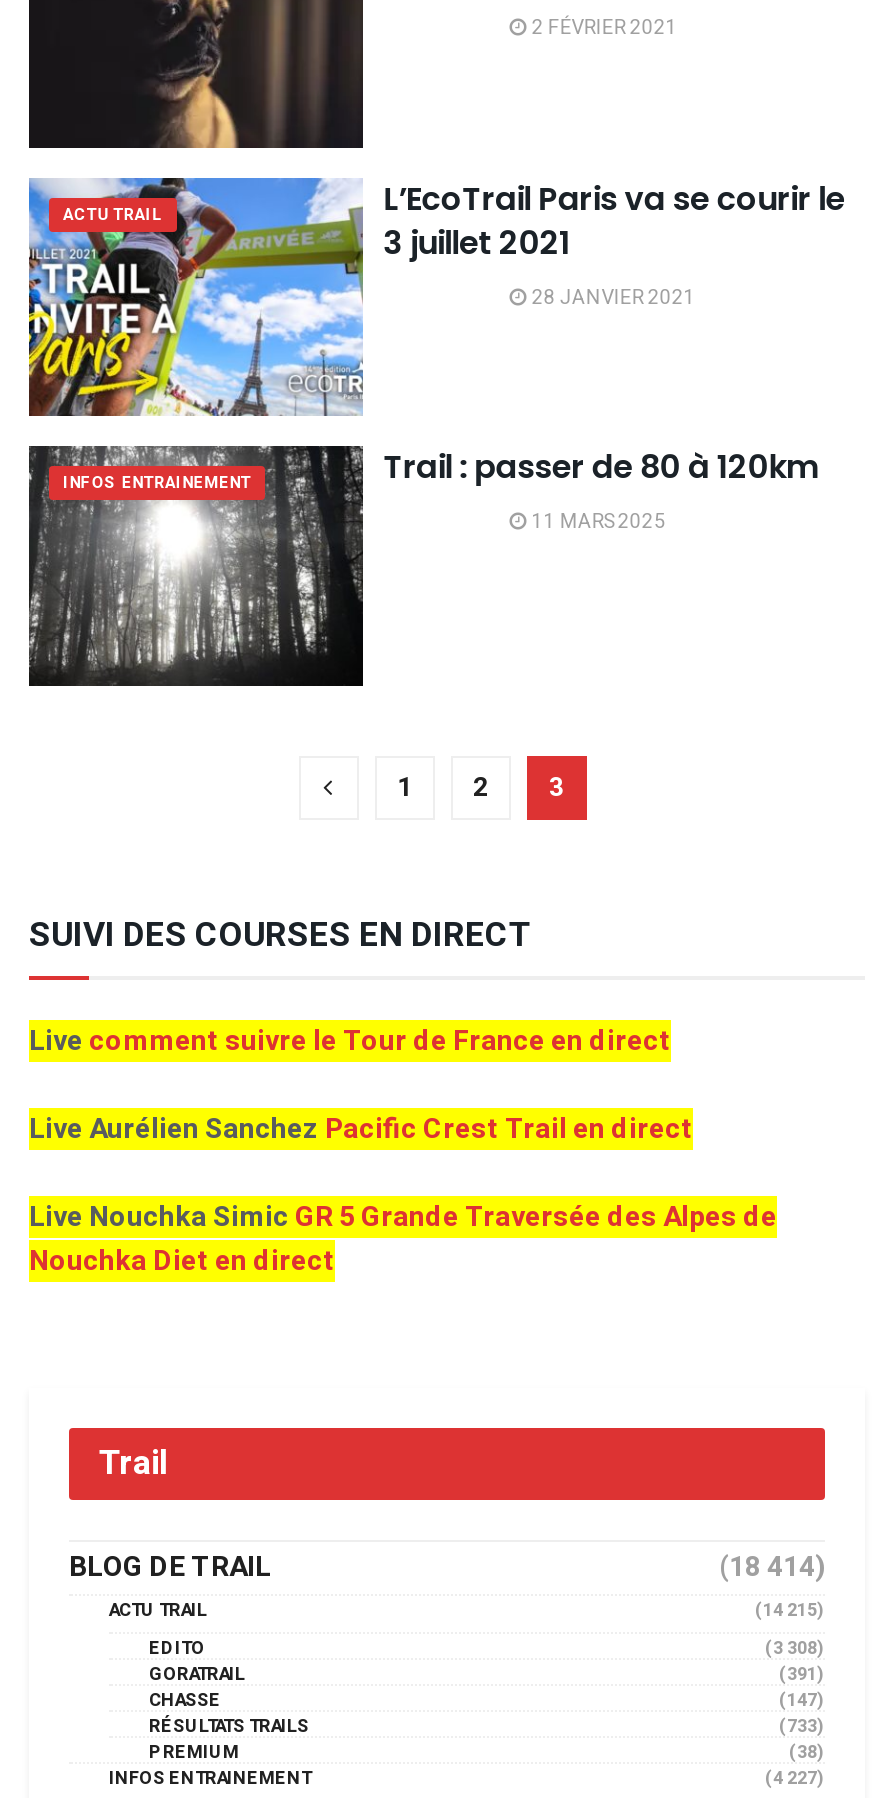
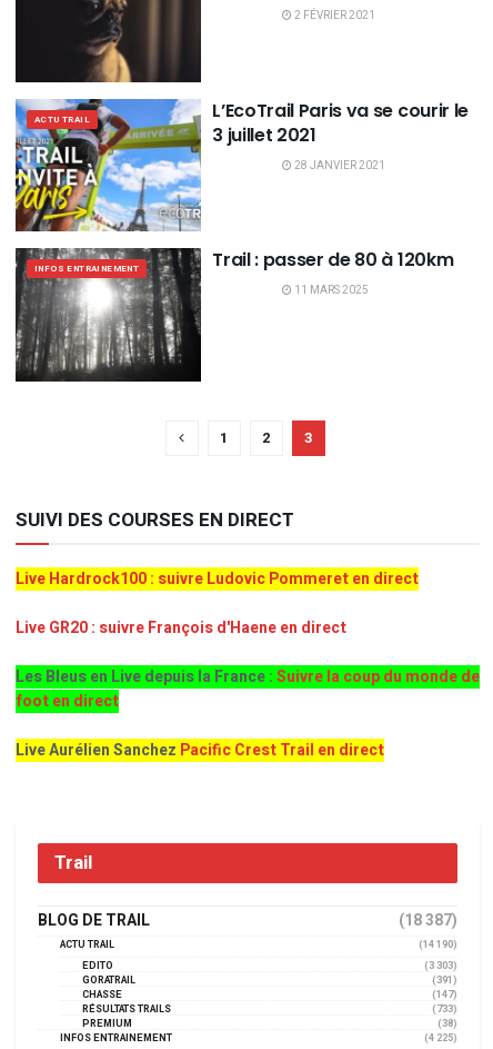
- Live comment suivre le Tour de France en direct
+ Live Hardrock100 : suivre Ludovic Pommeret en direct
+ Live GR20 : suivre François d'Haene en direct
+ Les Bleus en Live depuis la France :Suivre la coup du monde de
+ foot en direct

moved down: Live Aurélien Sanchez Pacific Crest Trail en direct

- Live Nouchka Simic GR 5 Grande Traversée des Alpes de
- Nouchka Diet en direct

- (18 414)
+ (18 387)

- (14 215)
+ (14 190)

- (3 308)
+ (3 303)

- (4 227)
+ (4 225)
